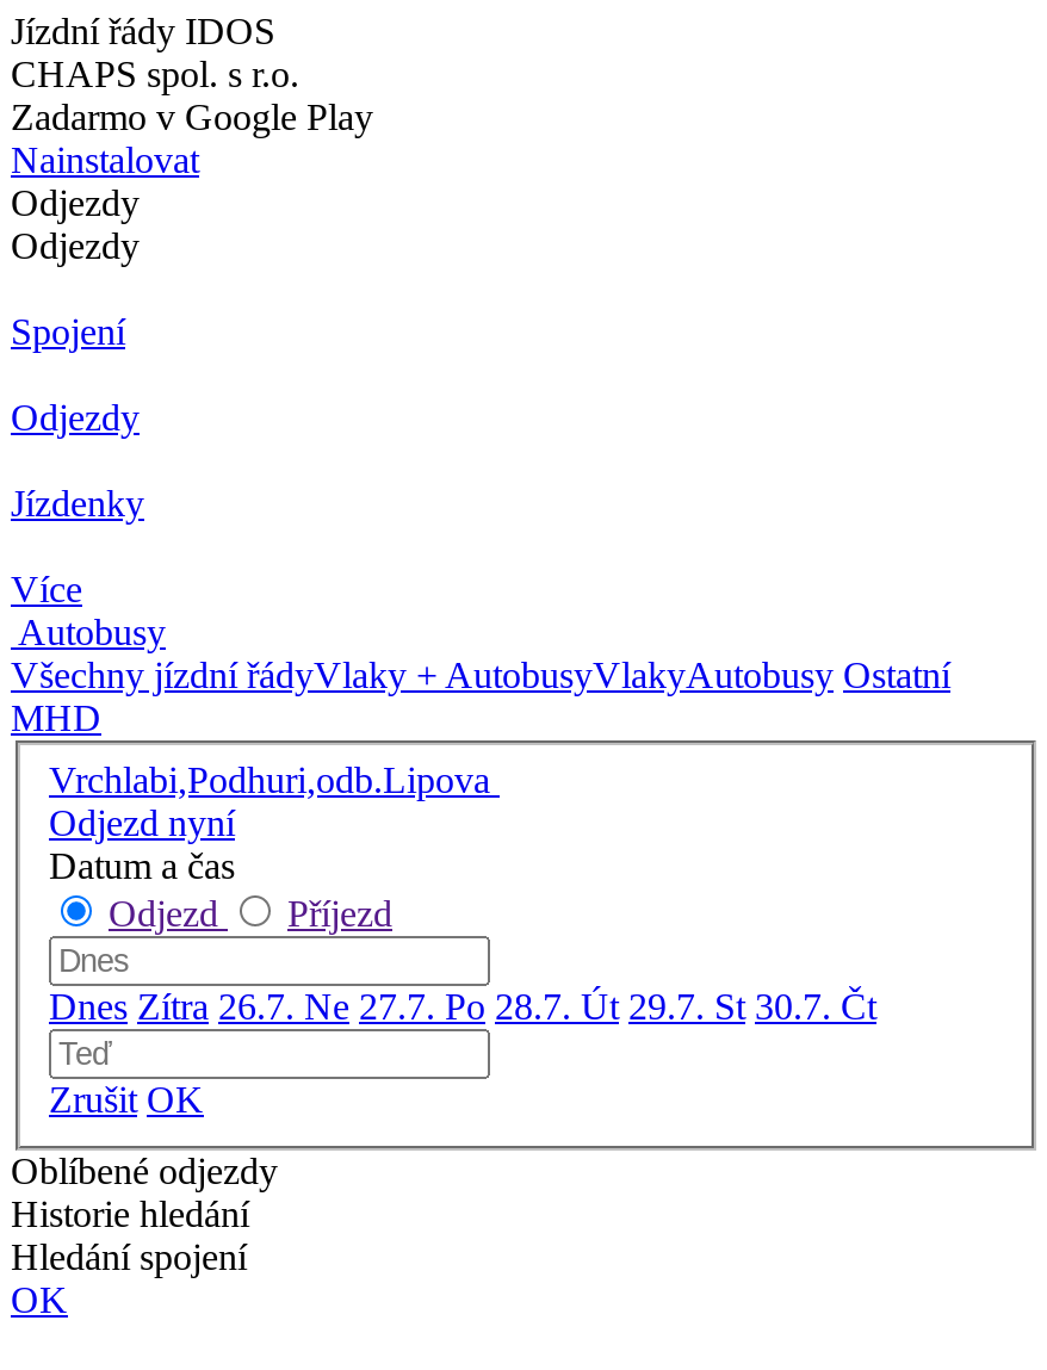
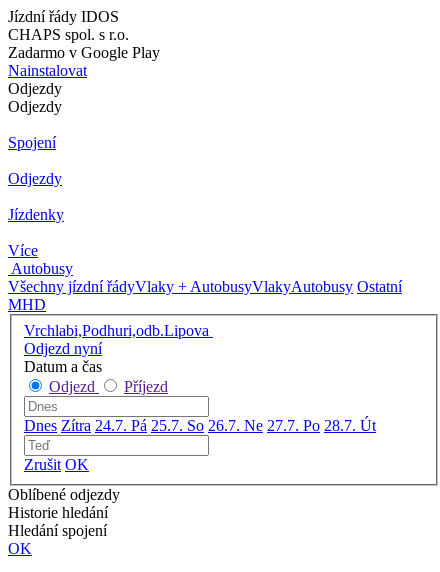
- Dnes Zítra 26.7. Ne 27.7. Po 28.7. Út 29.7. St 30.7. Čt
+ Dnes Zítra 24.7. Pá 25.7. So 26.7. Ne 27.7. Po 28.7. Út
